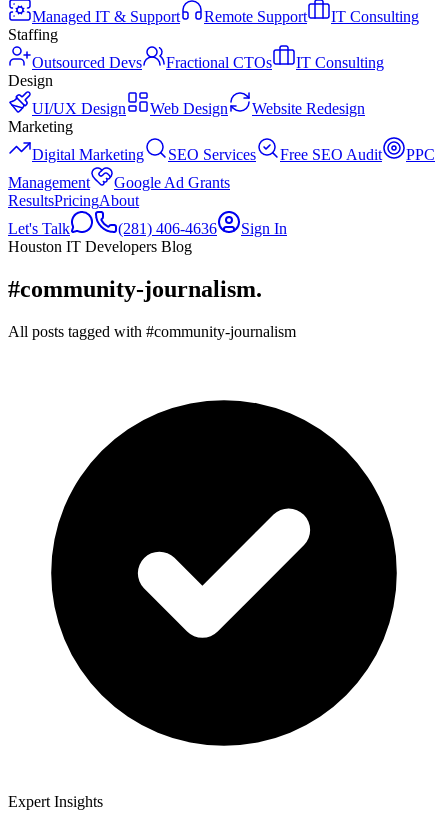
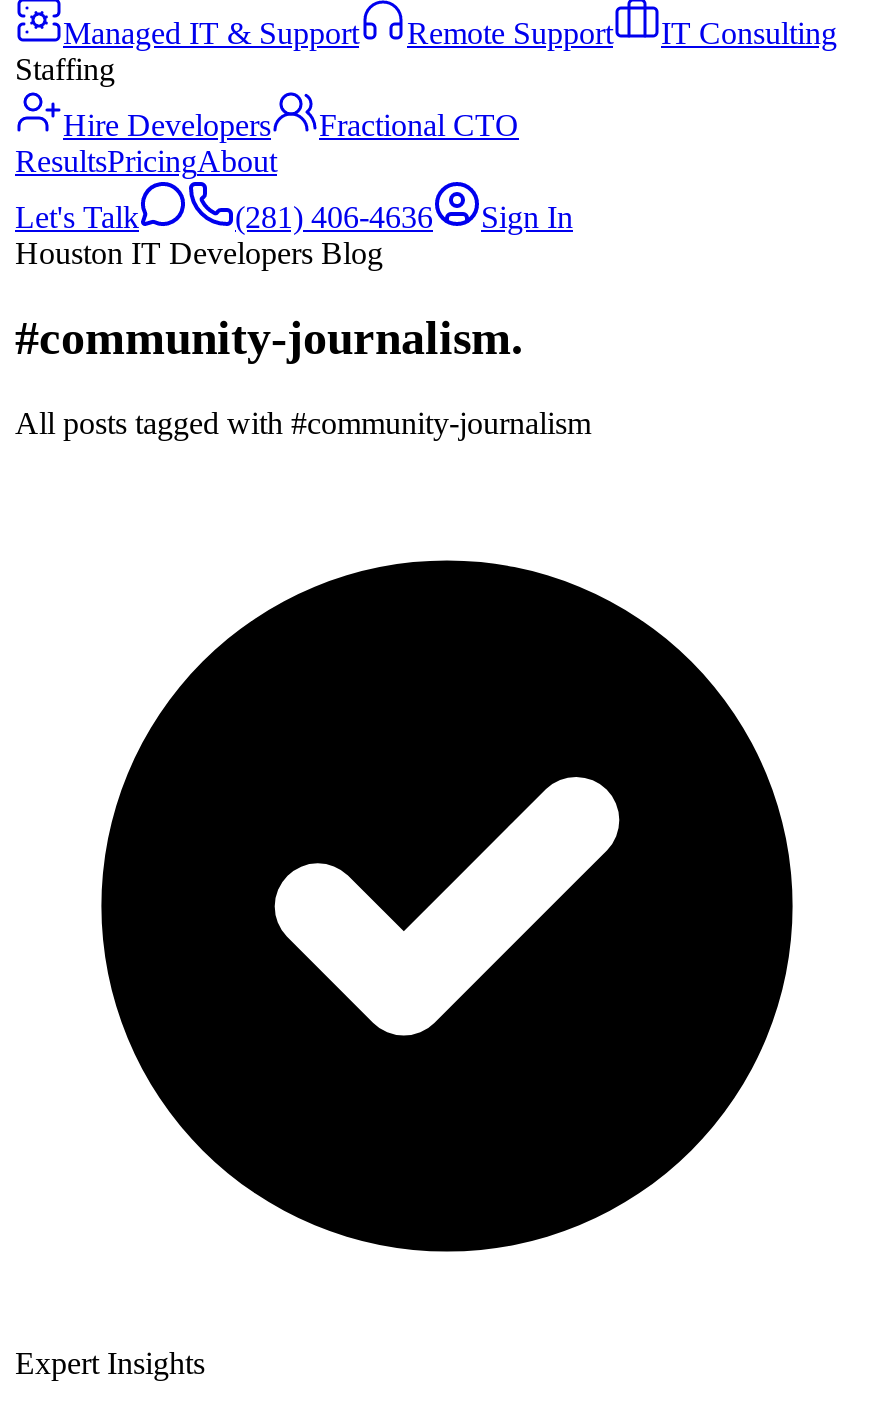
- Outsourced Devs
- Fractional CTOs
- IT Consulting
- Design
- UI/UX Design
- Web Design
- Website Redesign
- Marketing
- Digital Marketing
- SEO Services
- Free SEO Audit
- PPC
- Management
- Google Ad Grants
+ Hire Developers
+ Fractional CTO
